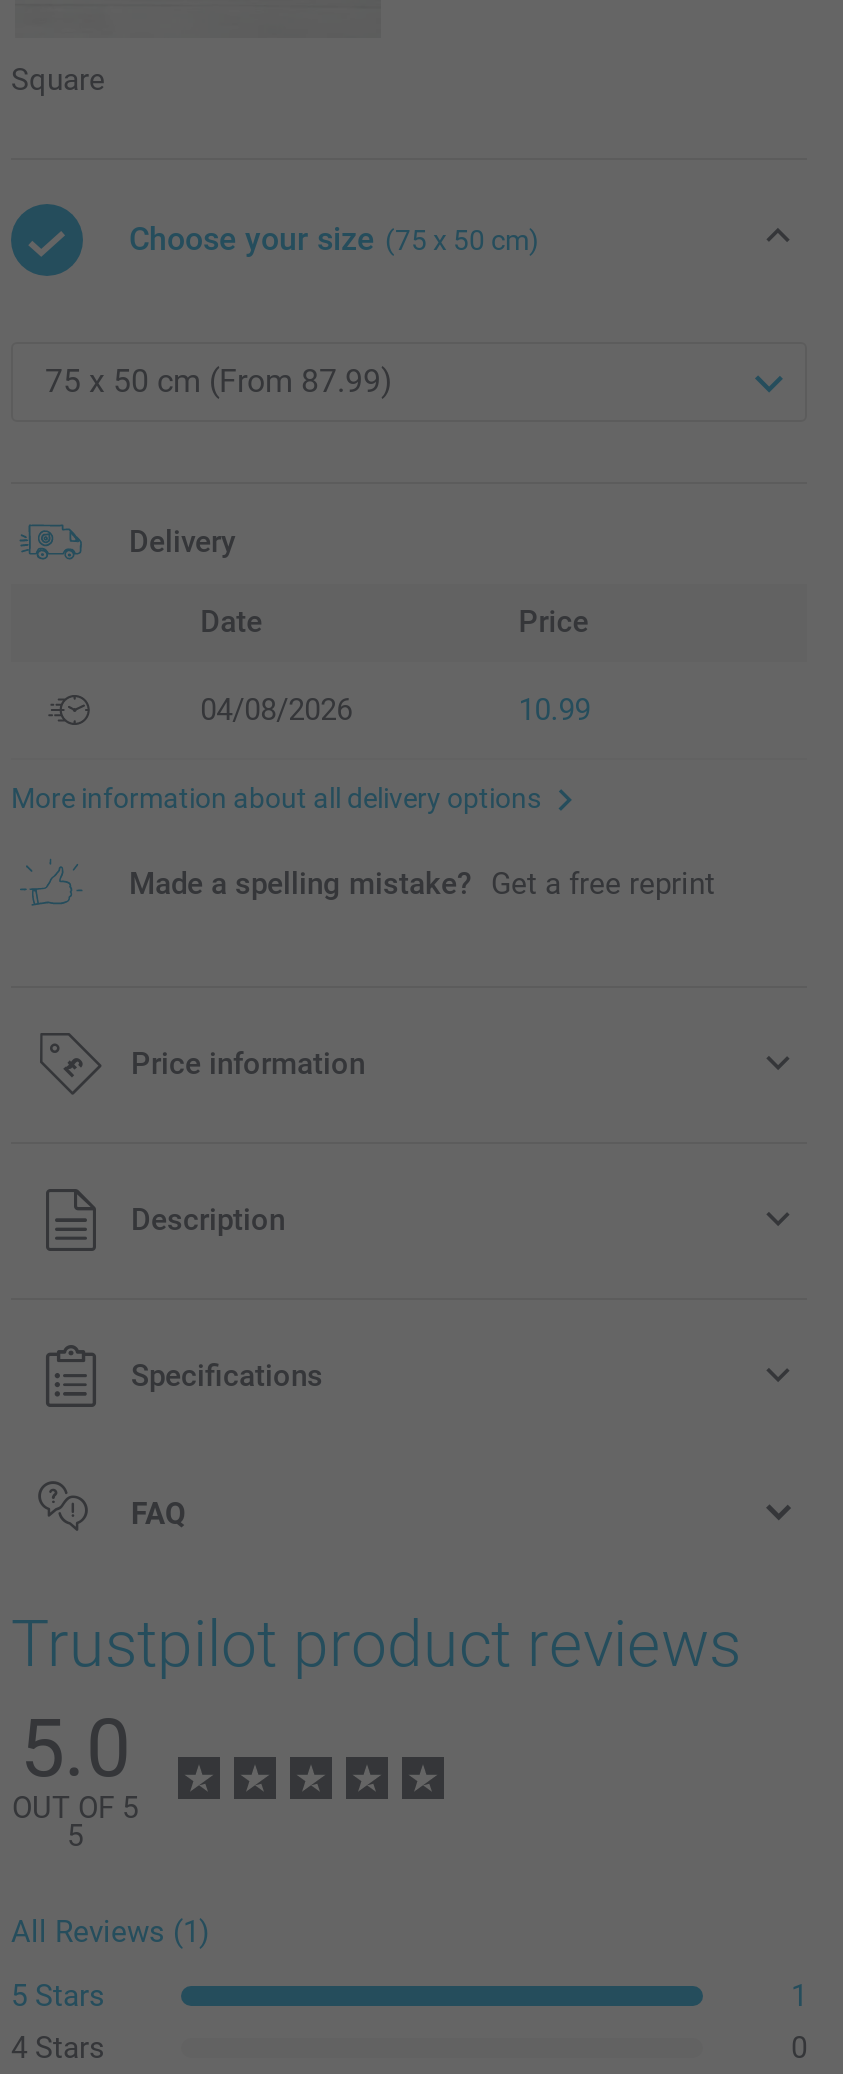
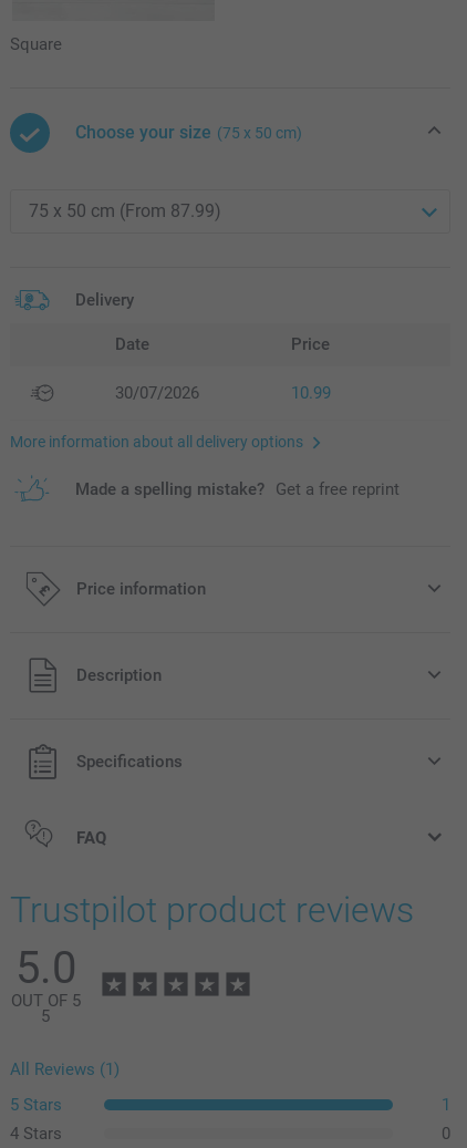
- 04/08/2026
+ 30/07/2026
